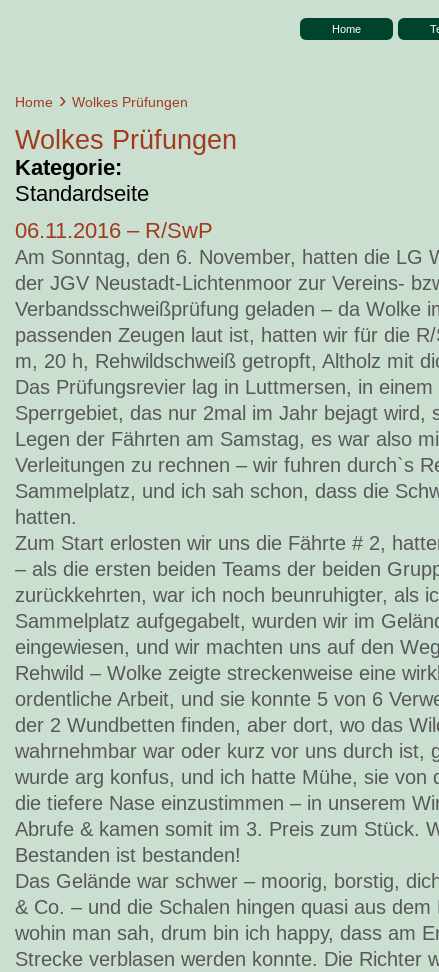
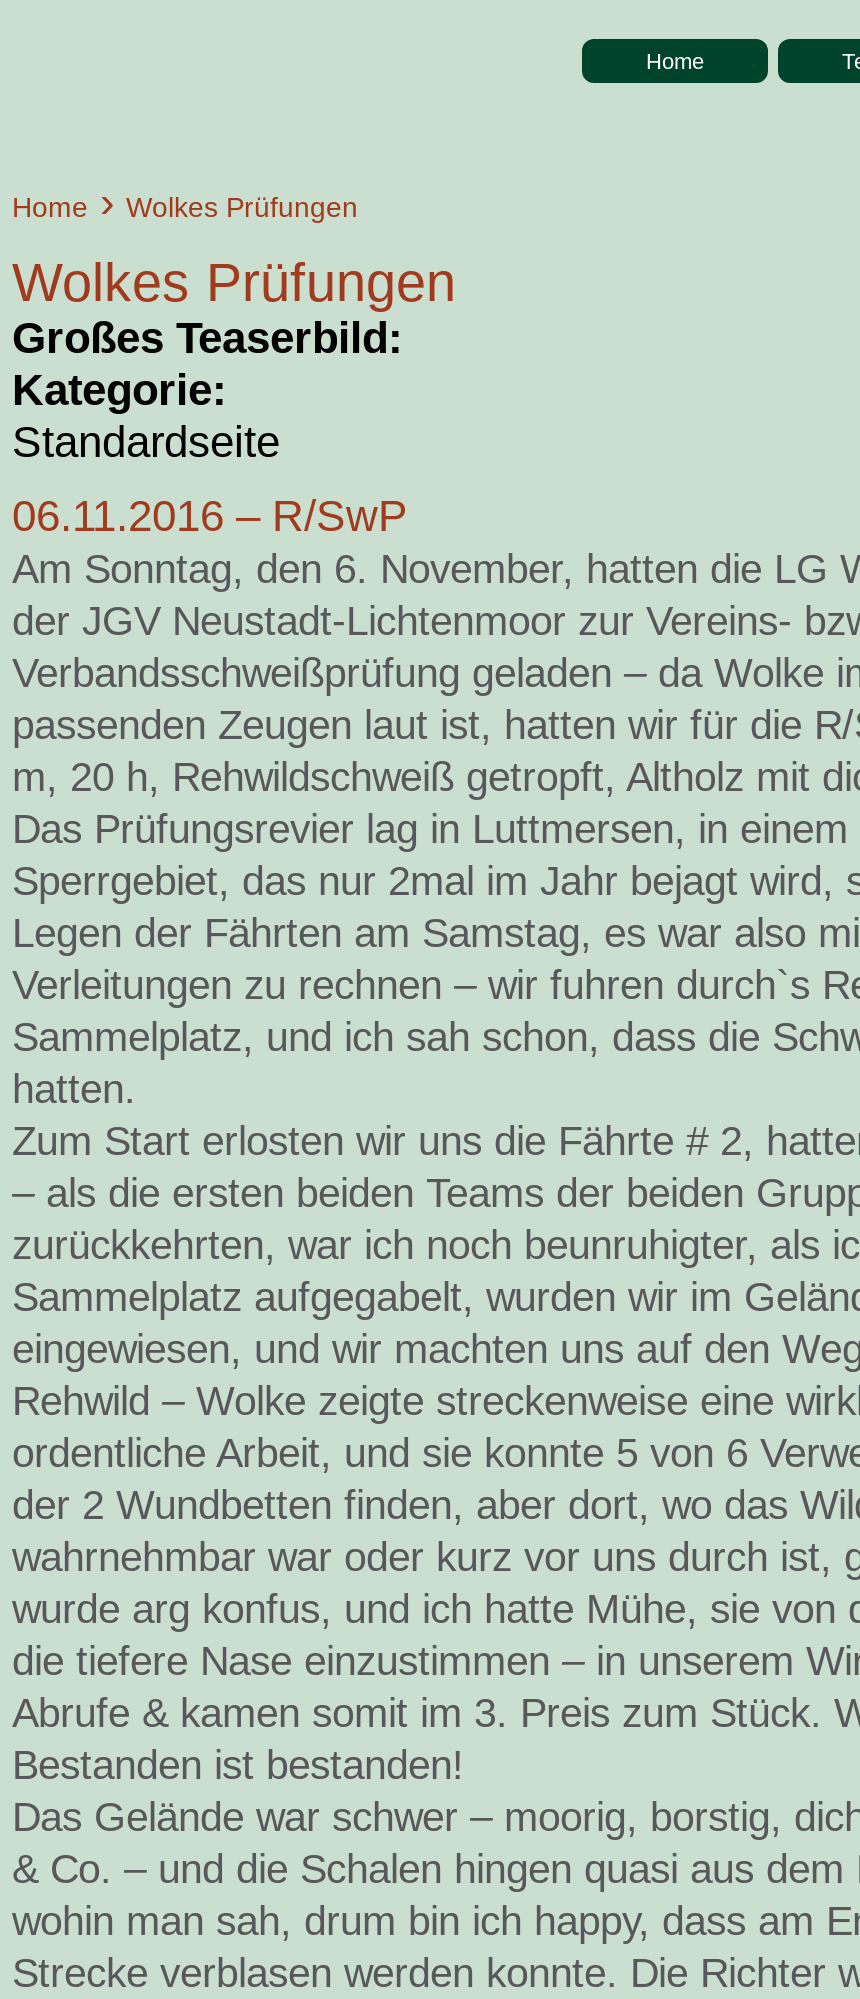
+ Großes Teaserbild:
